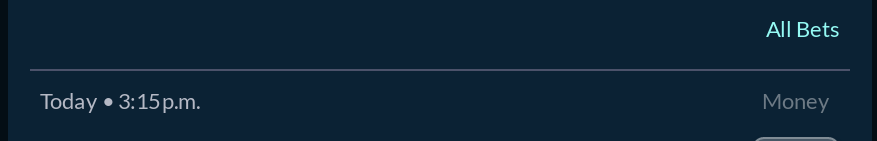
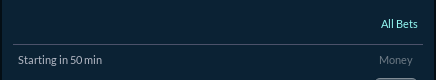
- Today • 3:15 p.m.
+ Starting in 50 min
